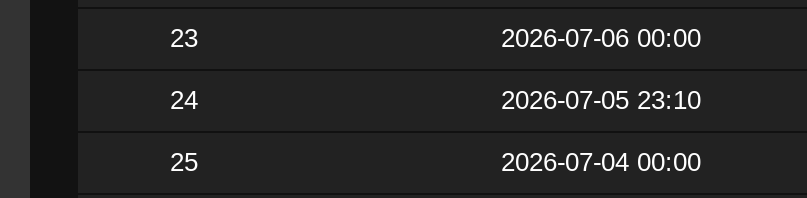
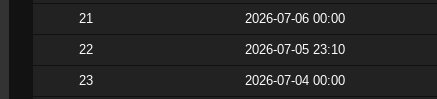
- 23
+ 21

- 24
+ 22

- 25
+ 23
